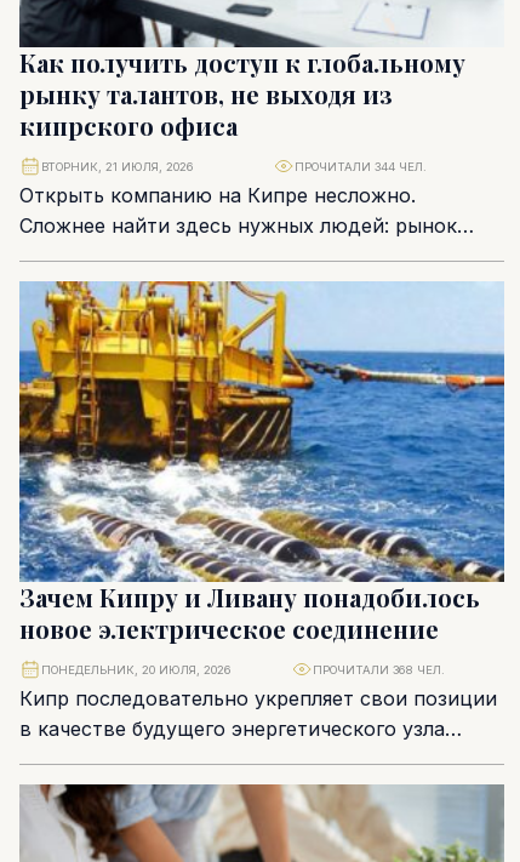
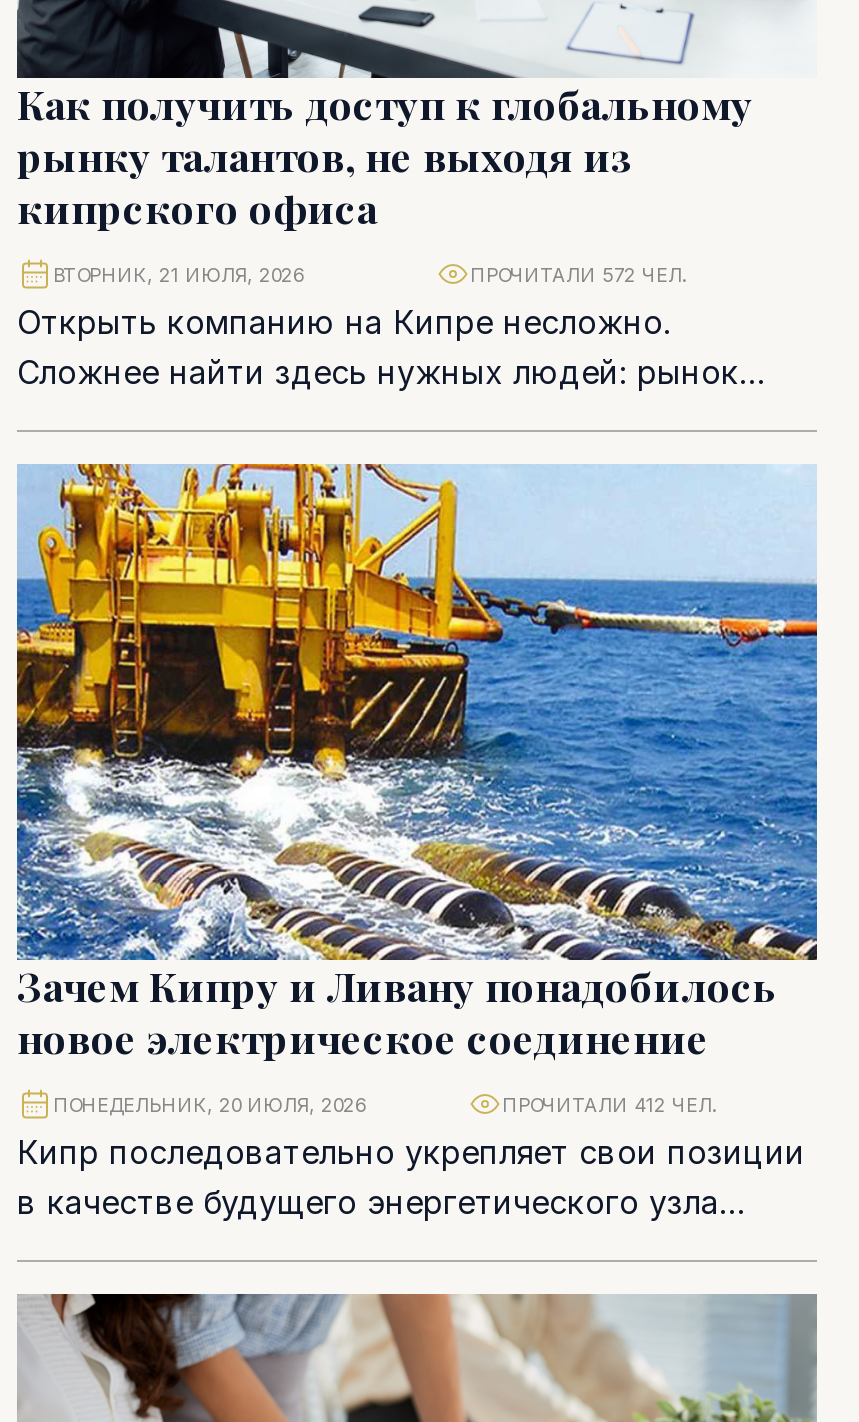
- ПРОЧИТАЛИ 344 ЧЕЛ.
+ ПРОЧИТАЛИ 572 ЧЕЛ.

- ПРОЧИТАЛИ 368 ЧЕЛ.
+ ПРОЧИТАЛИ 412 ЧЕЛ.
